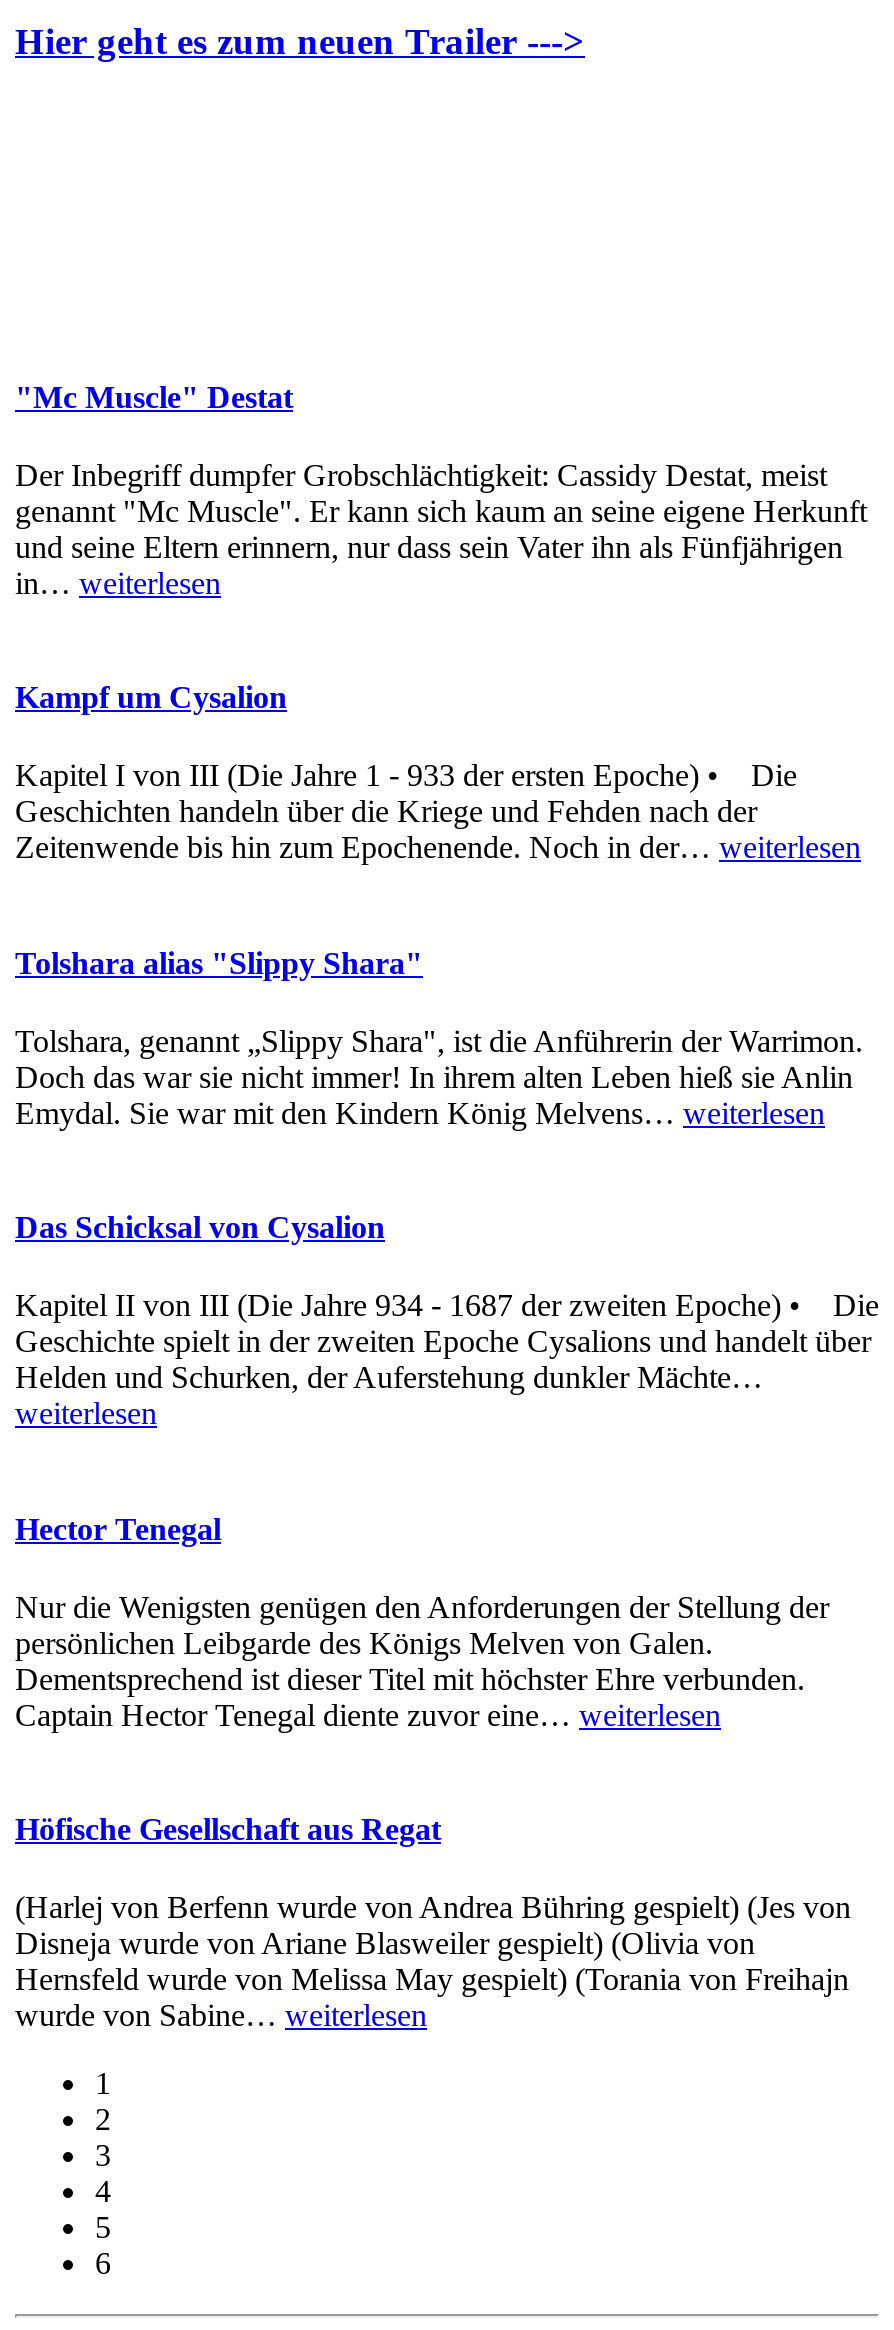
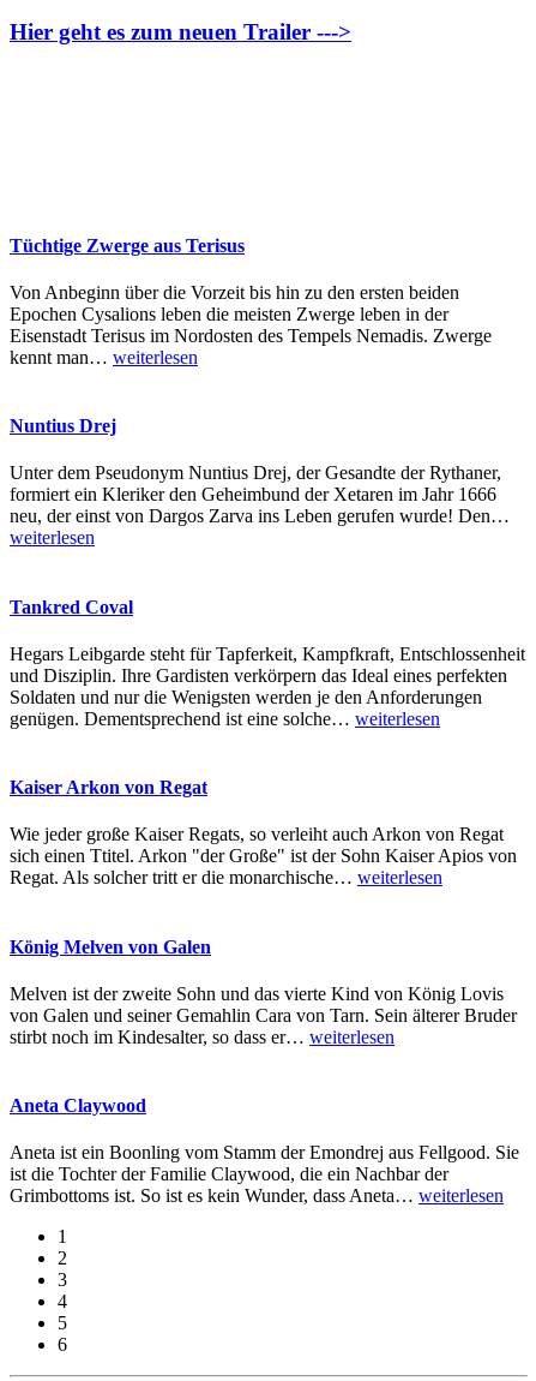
- "Mc Muscle" Destat
- Der Inbegriff dumpfer Grobschlächtigkeit: Cassidy Destat, meist
- genannt "Mc Muscle". Er kann sich kaum an seine eigene Herkunft
- und seine Eltern erinnern, nur dass sein Vater ihn als Fünfjährigen
- in … weiterlesen
- Kampf um Cysalion
- Kapitel I von III (Die Jahre 1 - 933 der ersten Epoche) • Die
- Geschichten handeln über die Kriege und Fehden nach der
- Zeitenwende bis hin zum Epochenende. Noch in der … weiterlesen
- Tolshara alias "Slippy Shara"
- Tolshara, genannt „Slippy Shara", ist die Anführerin der Warrimon.
- Doch das war sie nicht immer! In ihrem alten Leben hieß sie Anlin
- Emydal. Sie war mit den Kindern König Melvens … weiterlesen
- Das Schicksal von Cysalion
- Kapitel II von III (Die Jahre 934 - 1687 der zweiten Epoche) • Die
- Geschichte spielt in der zweiten Epoche Cysalions und handelt über
- Helden und Schurken, der Auferstehung dunkler Mächte …
+ Tüchtige Zwerge aus Terisus
+ Von Anbeginn über die Vorzeit bis hin zu den ersten beiden
+ Epochen Cysalions leben die meisten Zwerge leben in der
+ Eisenstadt Terisus im Nordosten des Tempels Nemadis. Zwerge
+ kennt man … weiterlesen
+ Nuntius Drej
+ Unter dem Pseudonym Nuntius Drej, der Gesandte der Rythaner,
+ formiert ein Kleriker den Geheimbund der Xetaren im Jahr 1666
+ neu, der einst von Dargos Zarva ins Leben gerufen wurde! Den …

moved up: weiterlesen

- Hector Tenegal
- Nur die Wenigsten genügen den Anforderungen der Stellung der
- persönlichen Leibgarde des Königs Melven von Galen.
- Dementsprechend ist dieser Titel mit höchster Ehre verbunden.
- Captain Hector Tenegal diente zuvor eine … weiterlesen
- Höfische Gesellschaft aus Regat
- (Harlej von Berfenn wurde von Andrea Bühring gespielt) (Jes von
- Disneja wurde von Ariane Blasweiler gespielt) (Olivia von
- Hernsfeld wurde von Melissa May gespielt) (Torania von Freihajn
- wurde von Sabine … weiterlesen
+ Tankred Coval
+ Hegars Leibgarde steht für Tapferkeit, Kampfkraft, Entschlossenheit
+ und Disziplin. Ihre Gardisten verkörpern das Ideal eines perfekten
+ Soldaten und nur die Wenigsten werden je den Anforderungen
+ genügen. Dementsprechend ist eine solche … weiterlesen
+ Kaiser Arkon von Regat
+ Wie jeder große Kaiser Regats, so verleiht auch Arkon von Regat
+ sich einen Ttitel. Arkon "der Große" ist der Sohn Kaiser Apios von
+ Regat. Als solcher tritt er die monarchische … weiterlesen
+ König Melven von Galen
+ Melven ist der zweite Sohn und das vierte Kind von König Lovis
+ von Galen und seiner Gemahlin Cara von Tarn. Sein älterer Bruder
+ stirbt noch im Kindesalter, so dass er … weiterlesen
+ Aneta Claywood
+ Aneta ist ein Boonling vom Stamm der Emondrej aus Fellgood. Sie
+ ist die Tochter der Familie Claywood, die ein Nachbar der
+ Grimbottoms ist. So ist es kein Wunder, dass Aneta … weiterlesen
